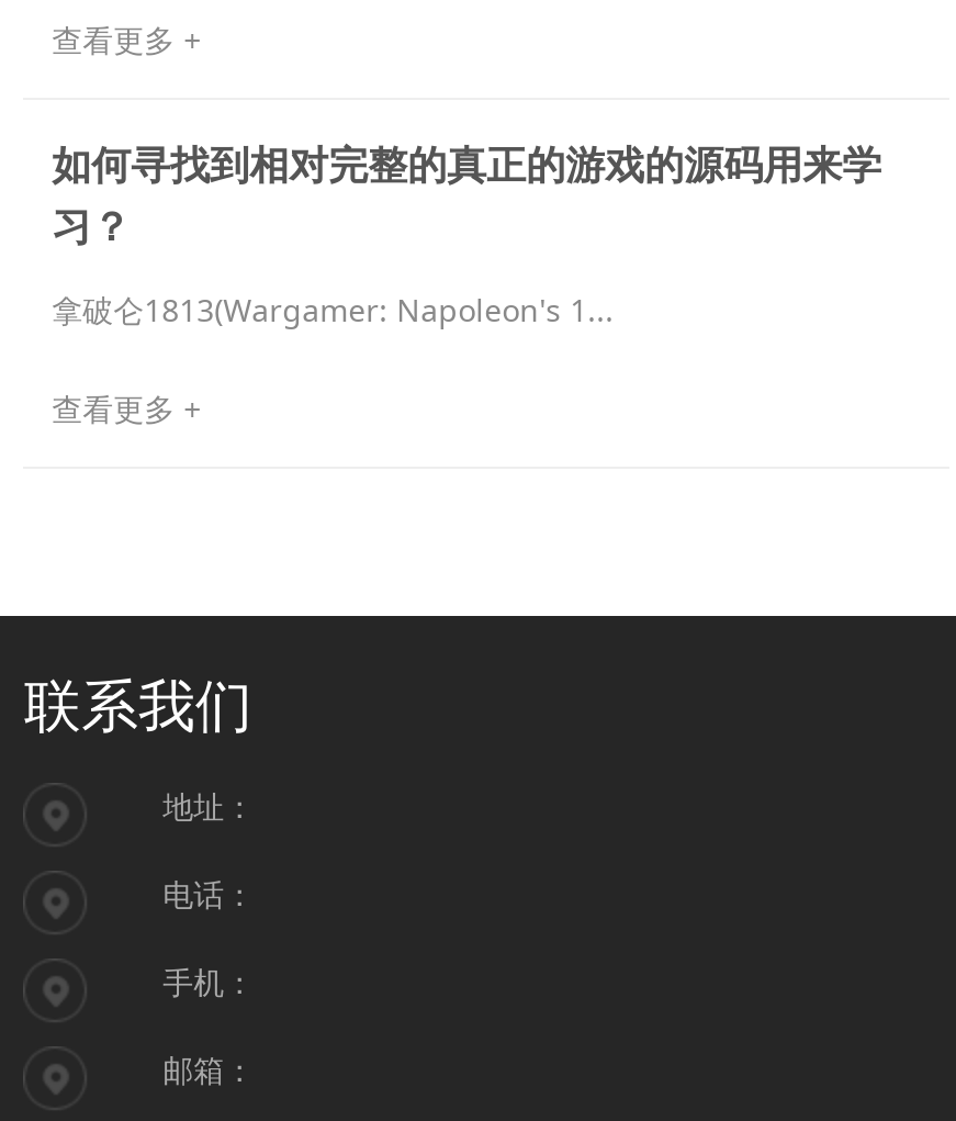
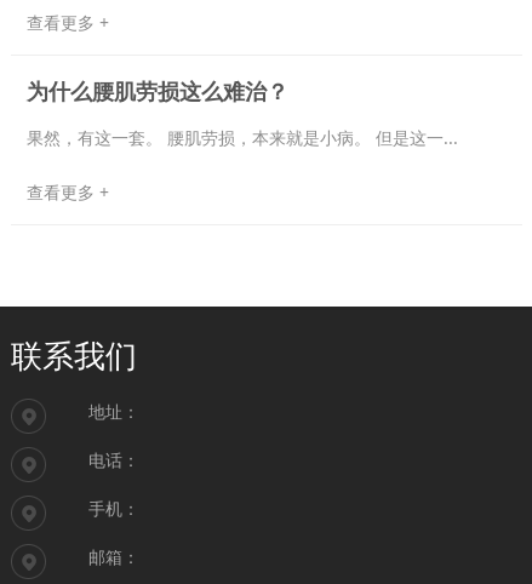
- 如何寻找到相对完整的真正的游戏的源码用来学
- 习？
+ 为什么腰肌劳损这么难治？

- 拿破仑1813(Wargamer: Napoleon's 1...
+ 果然，有这一套。 腰肌劳损，本来就是小病。 但是这一...
